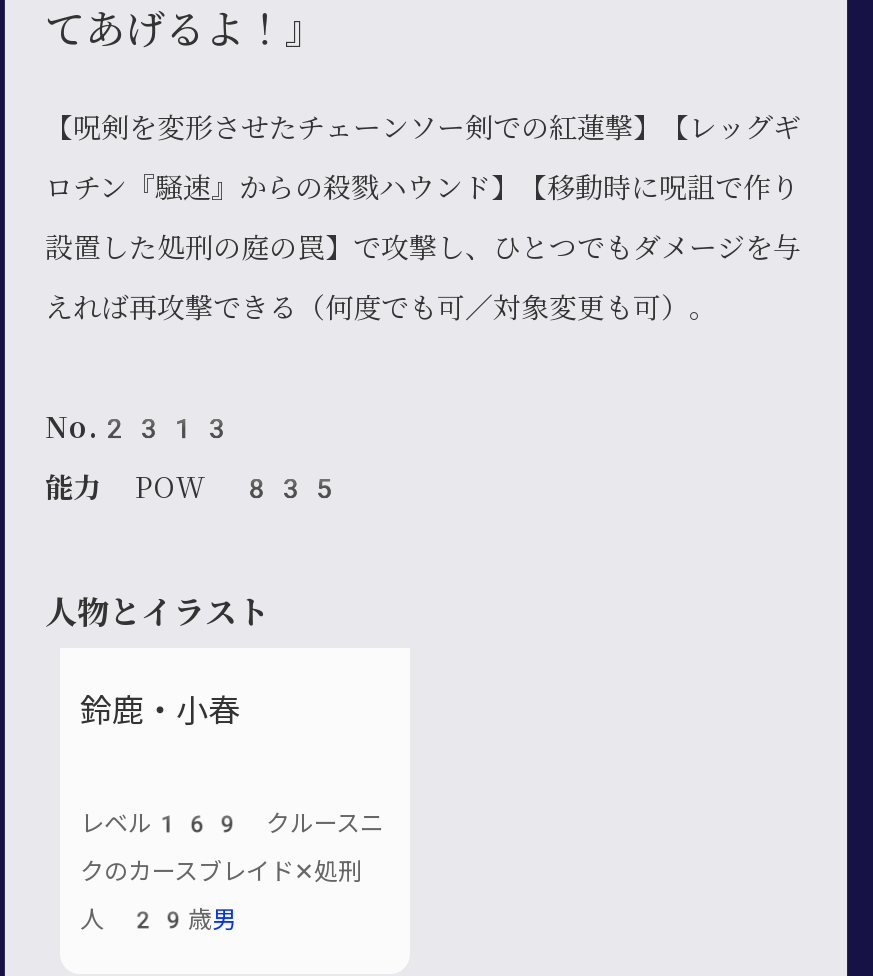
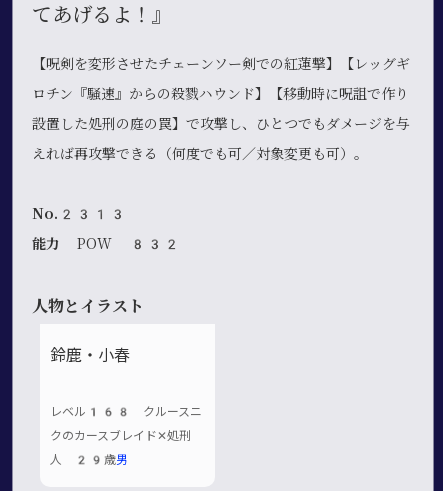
- 能力POW 835
+ 能力POW 832

- レベル169 クルースニ
+ レベル168 クルースニ
